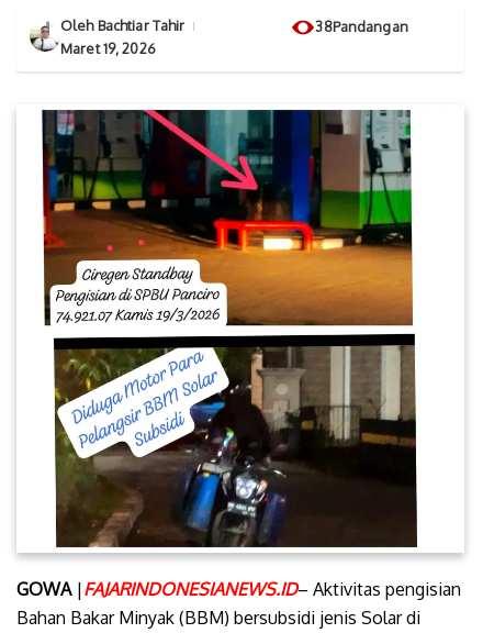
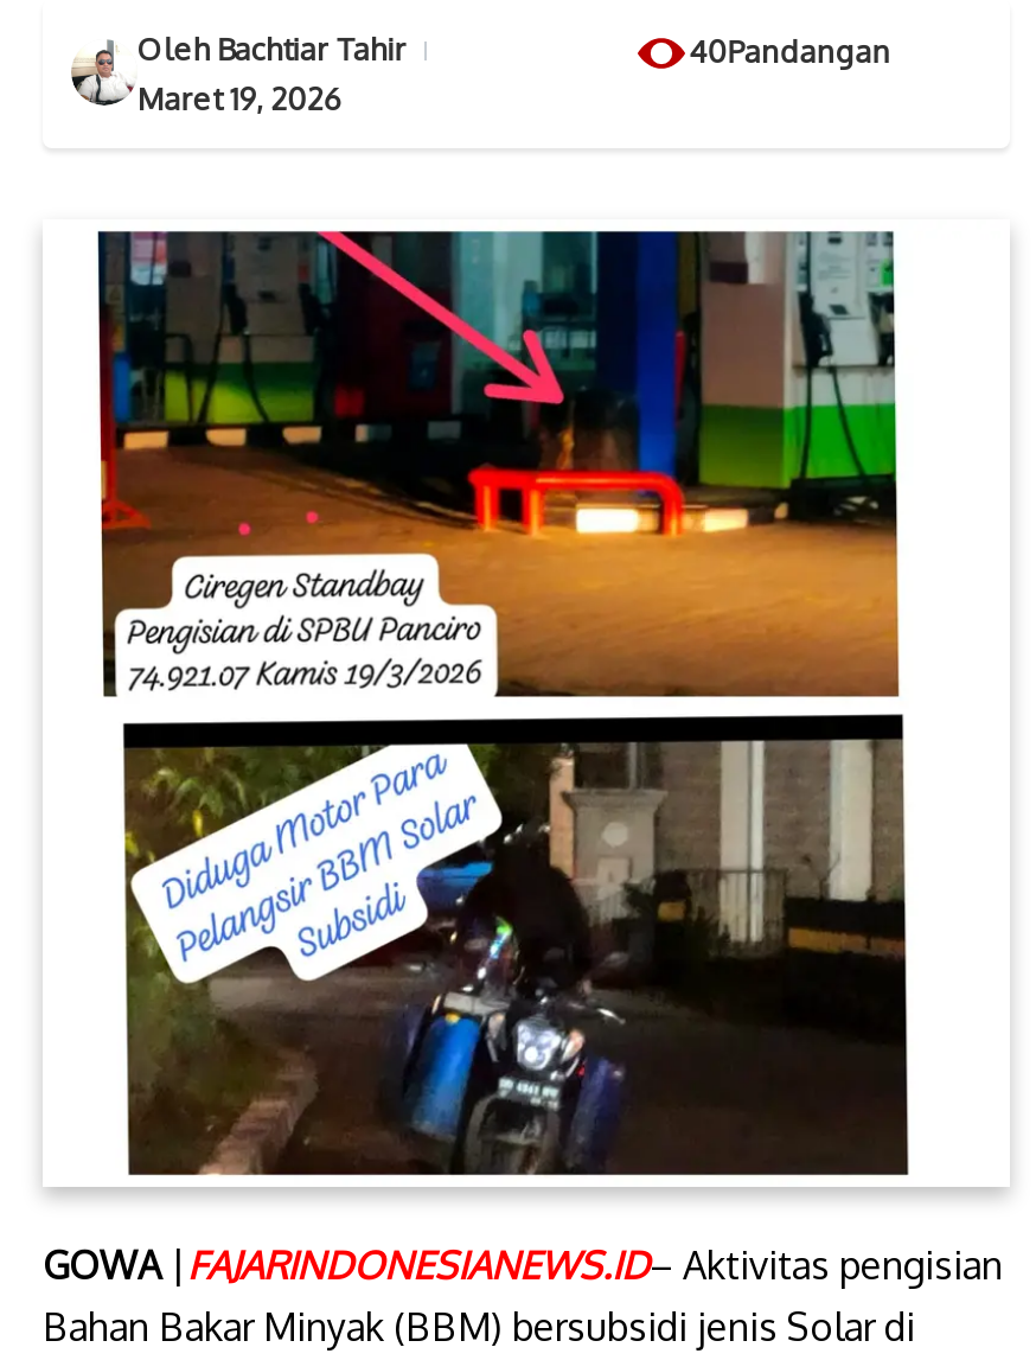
- 38Pandangan
+ 40Pandangan
